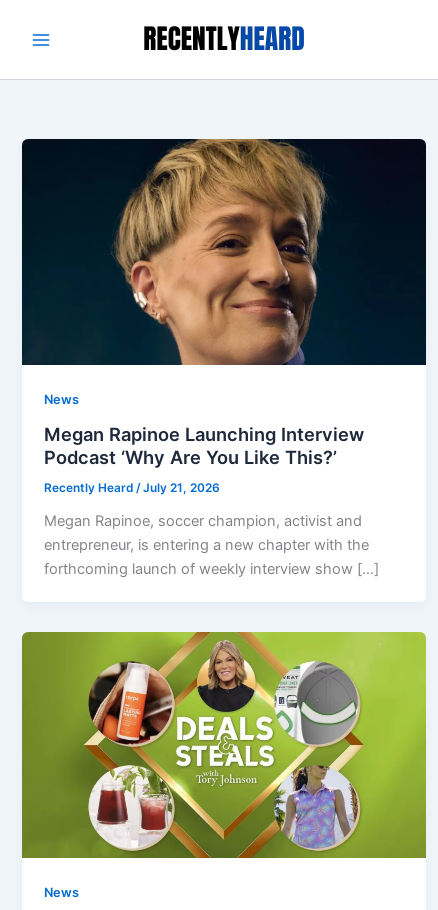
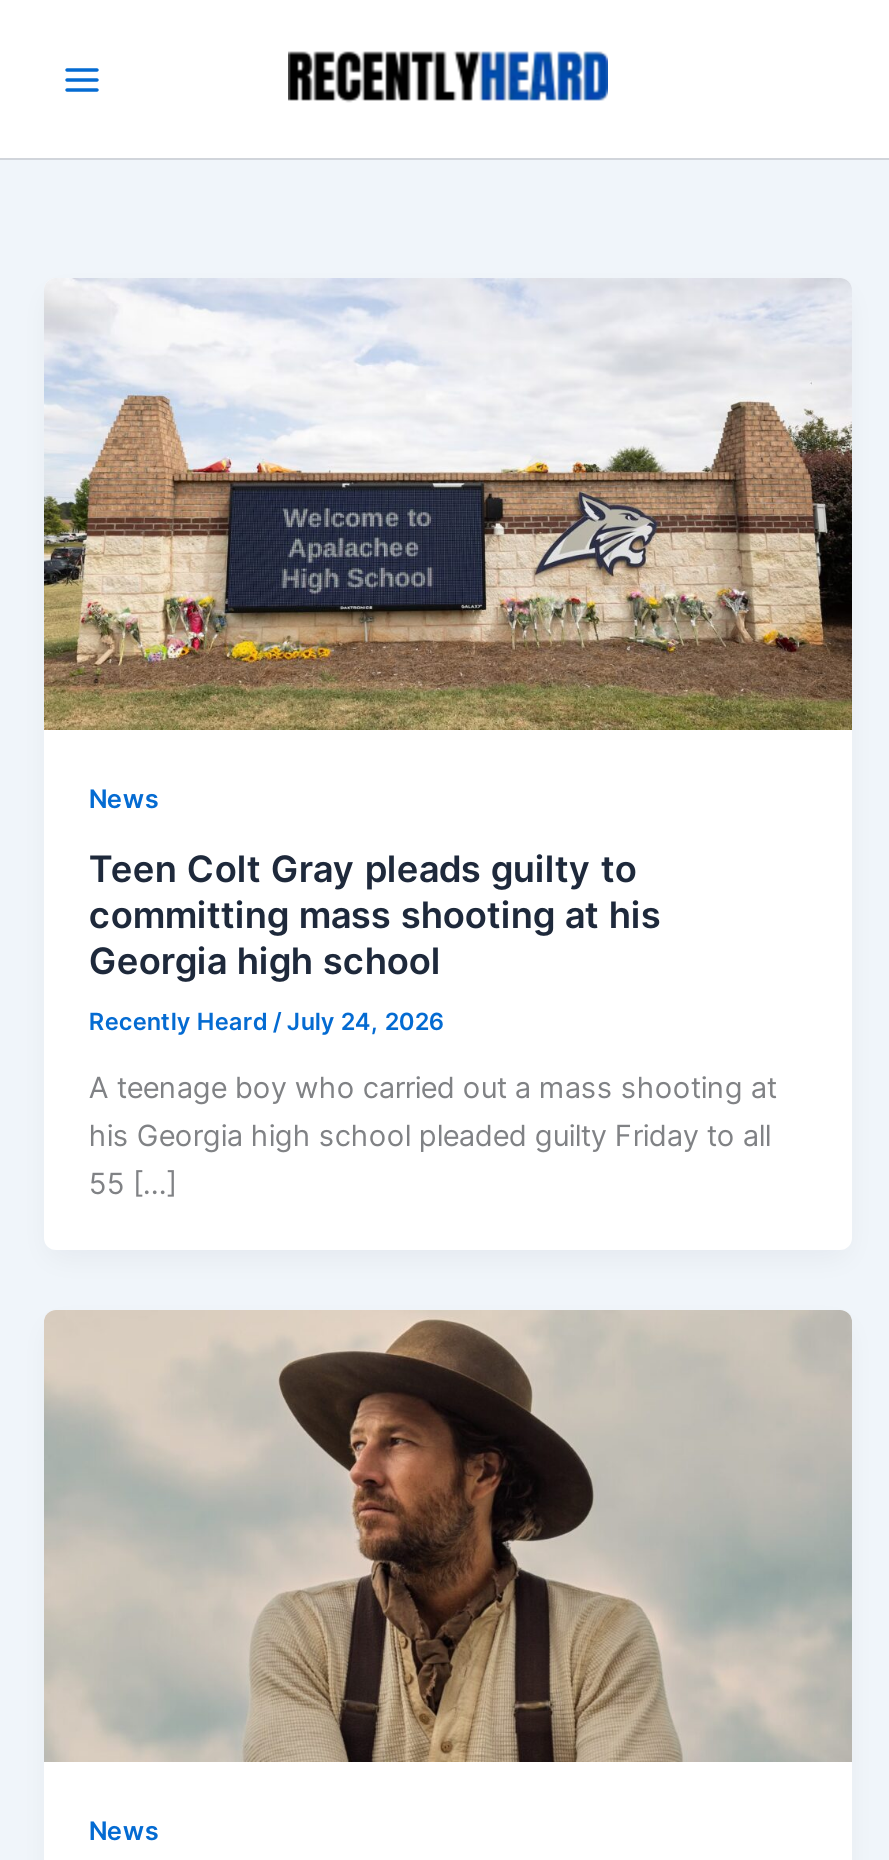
- [image]
+ [image]

- Megan Rapinoe Launching Interview
- Podcast ‘Why Are You Like This?’
+ Teen Colt Gray pleads guilty to
+ committing mass shooting at his
+ Georgia high school

- Recently Heard / July 21, 2026
+ Recently Heard / July 24, 2026

- Megan Rapinoe, soccer champion, activist and
- entrepreneur, is entering a new chapter with the
- forthcoming launch of weekly interview show […]
+ A teenage boy who carried out a mass shooting at
+ his Georgia high school pleaded guilty Friday to all
+ 55 […]

- [image]
+ [image]
